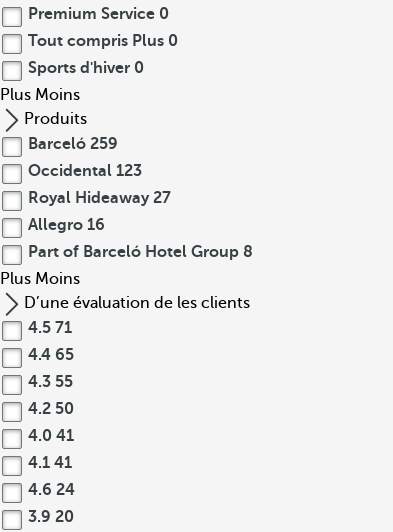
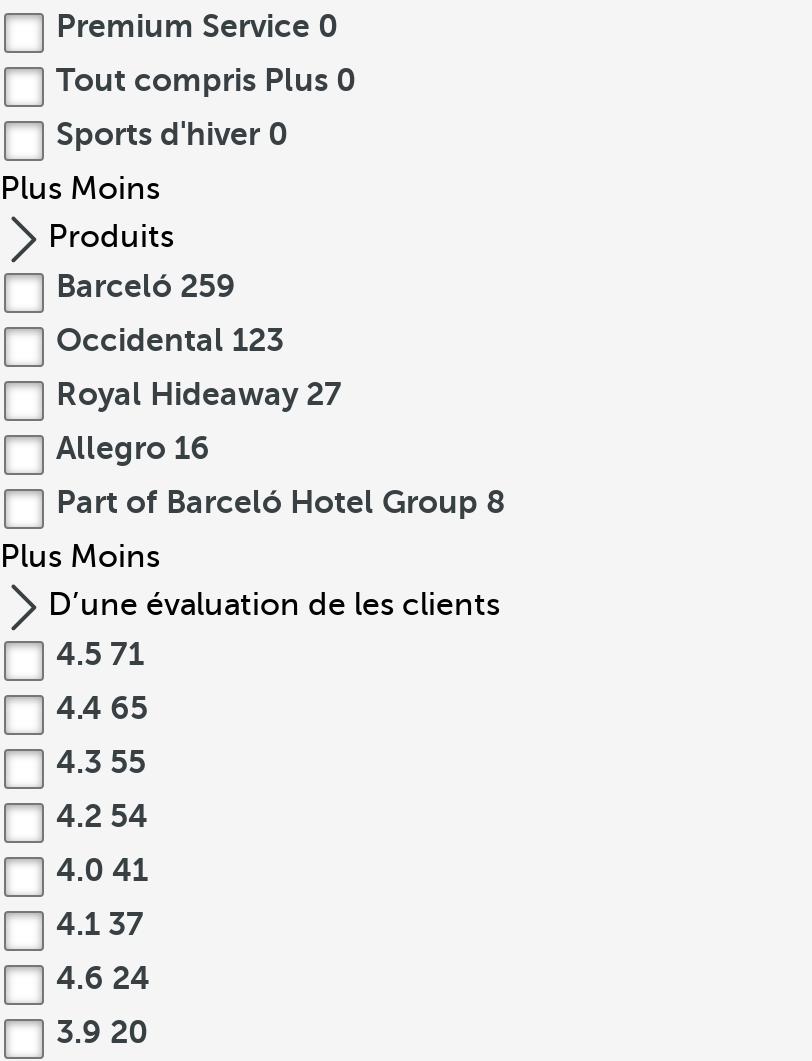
- 4.2 50
+ 4.2 54

- 4.1 41
+ 4.1 37
